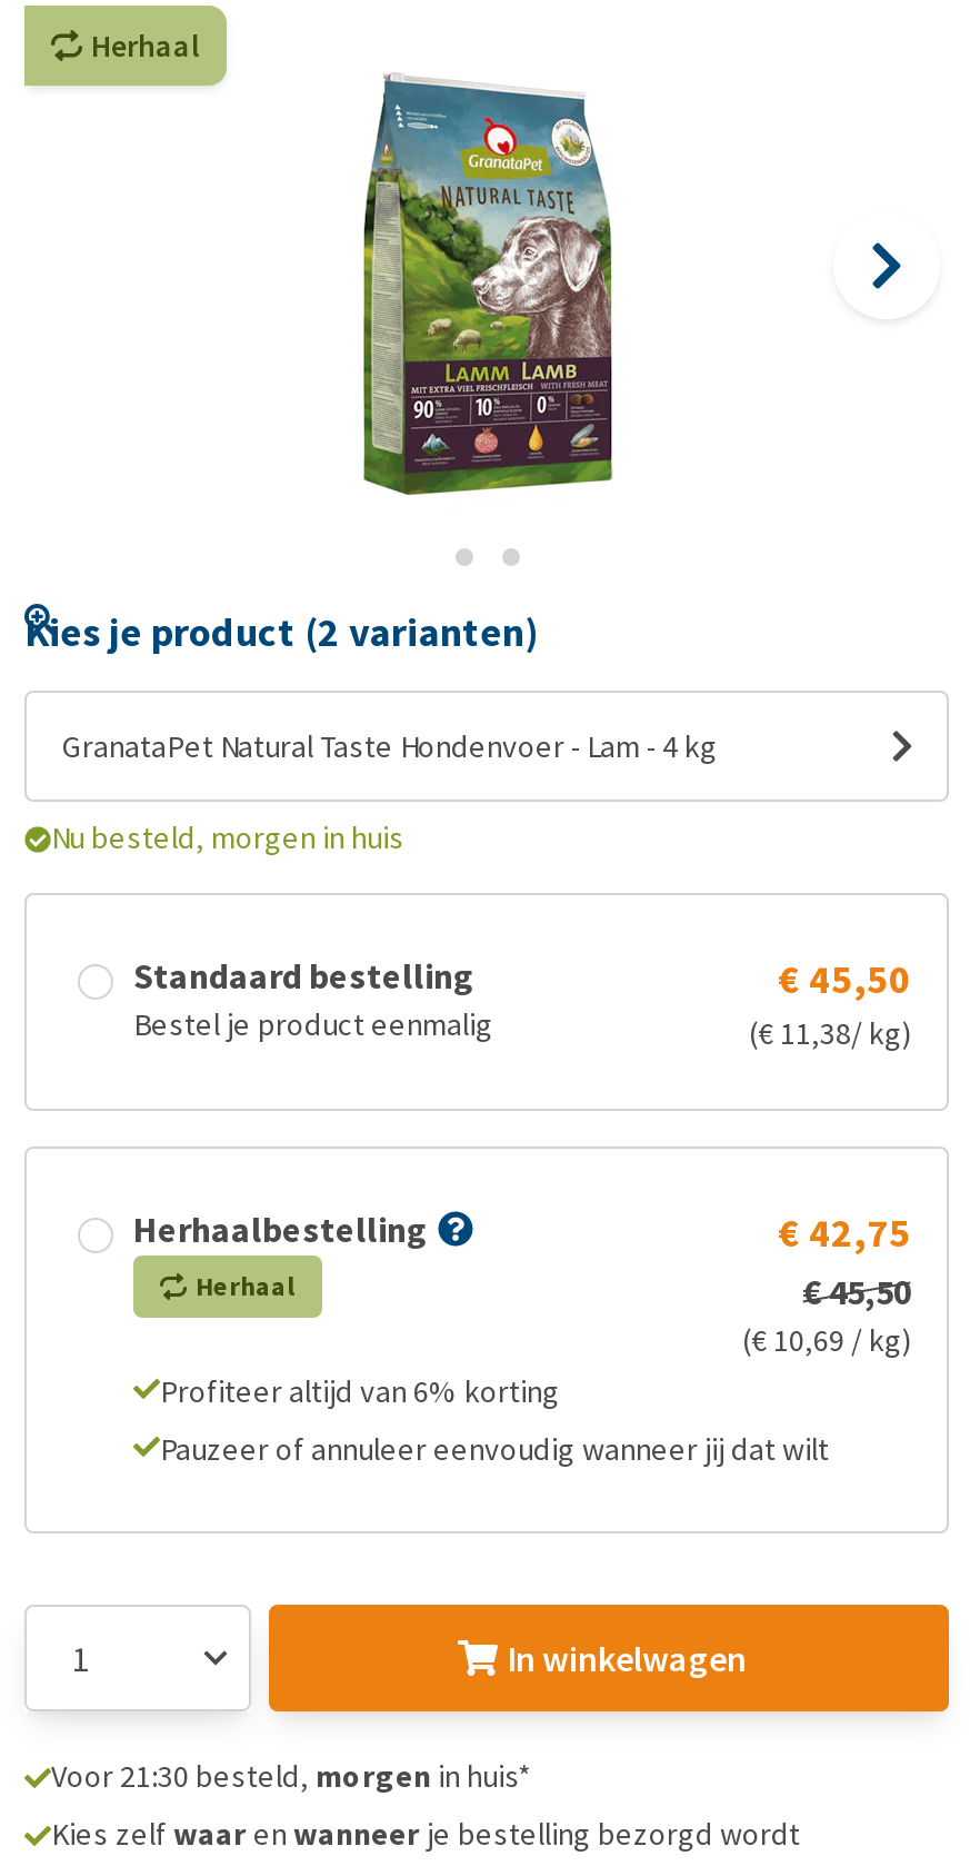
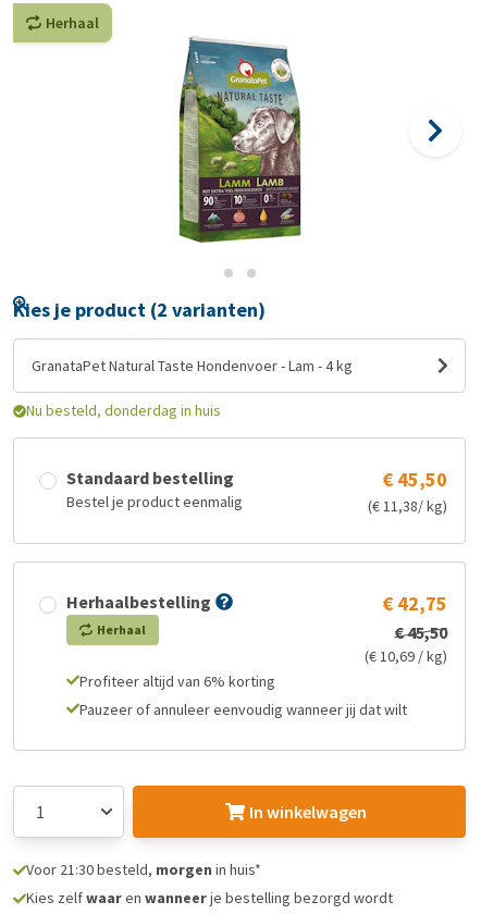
- Nu besteld, morgen in huis
+ Nu besteld, donderdag in huis
